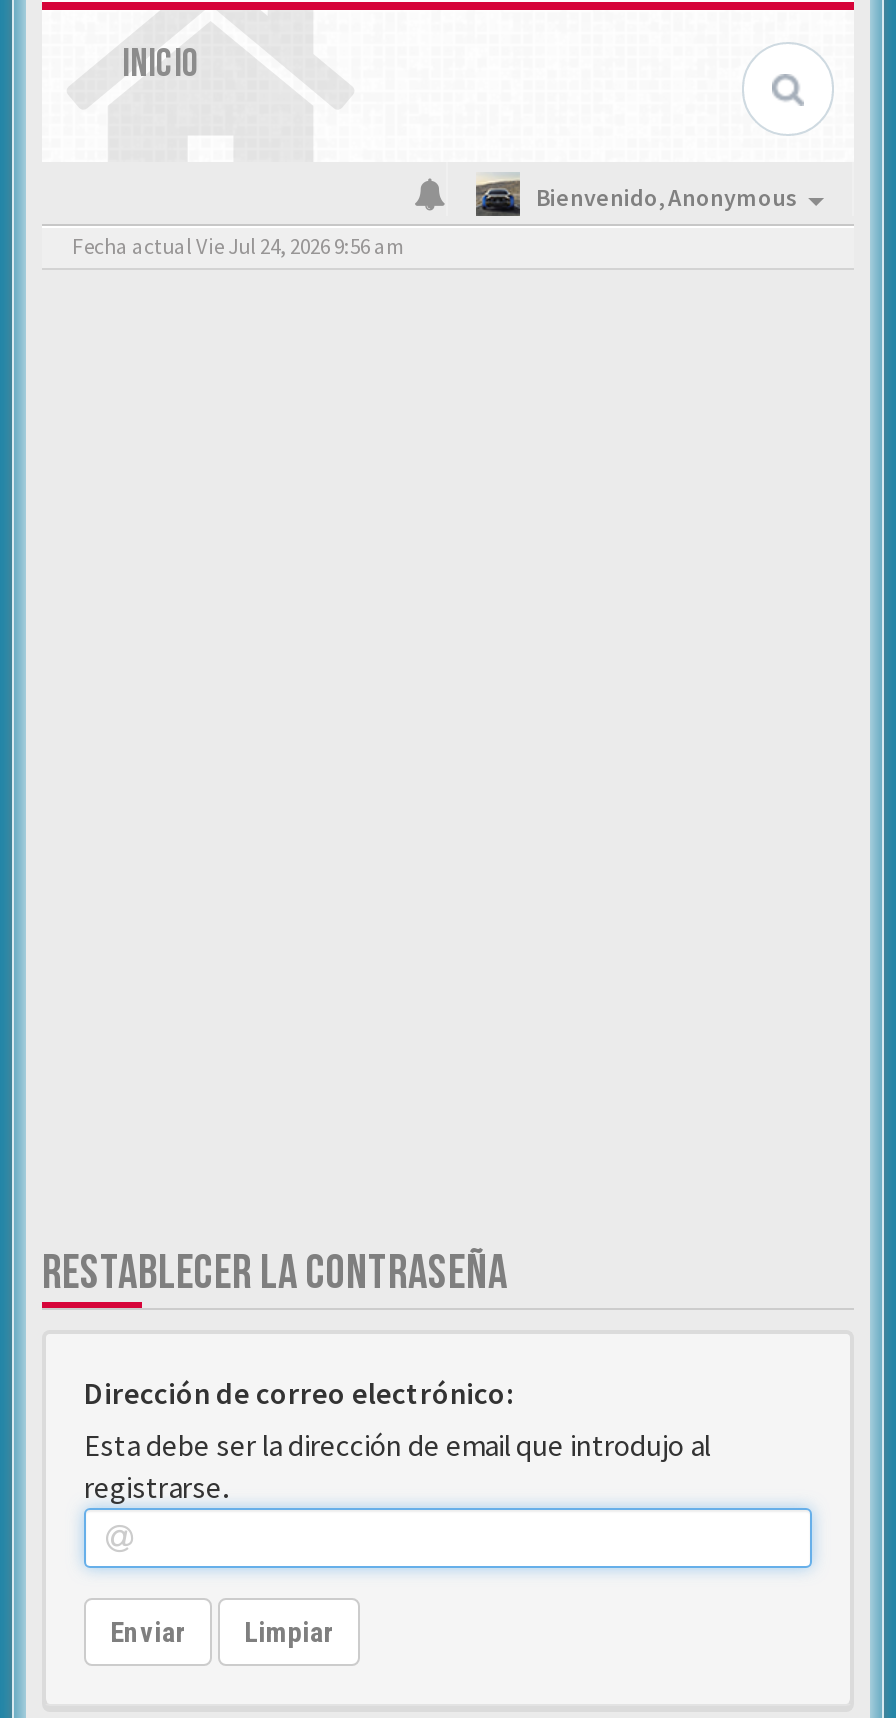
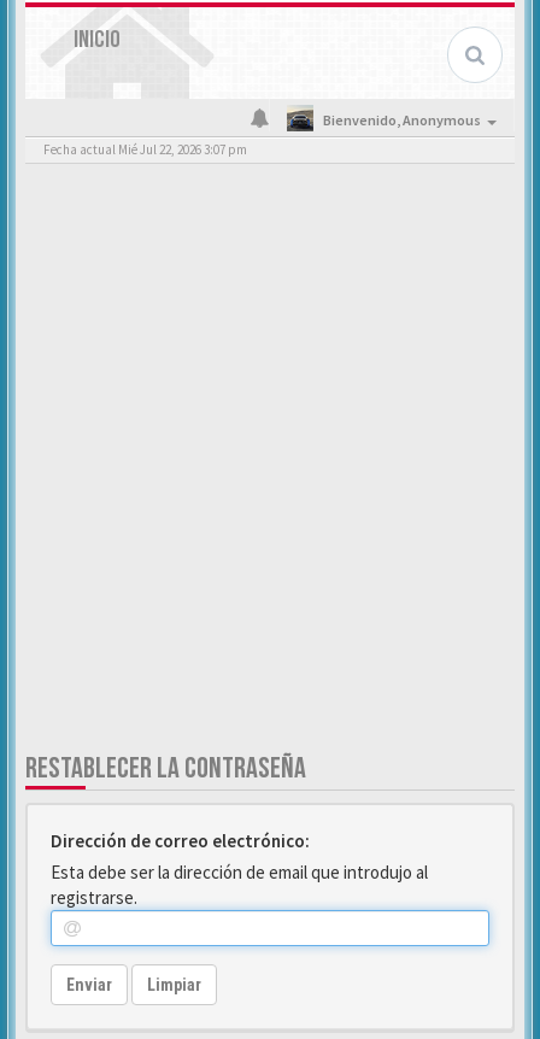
- Fecha actual Vie Jul 24, 2026 9:56 am
+ Fecha actual Mié Jul 22, 2026 3:07 pm
